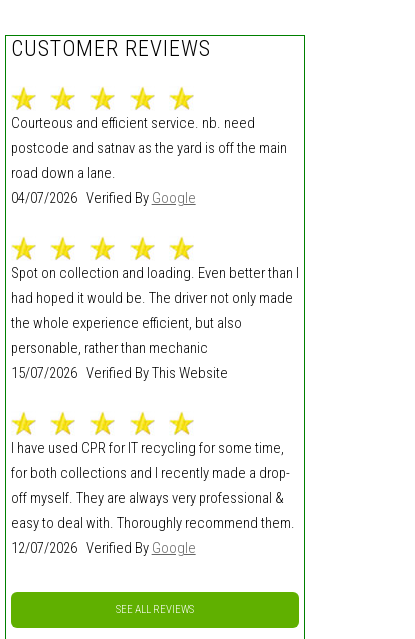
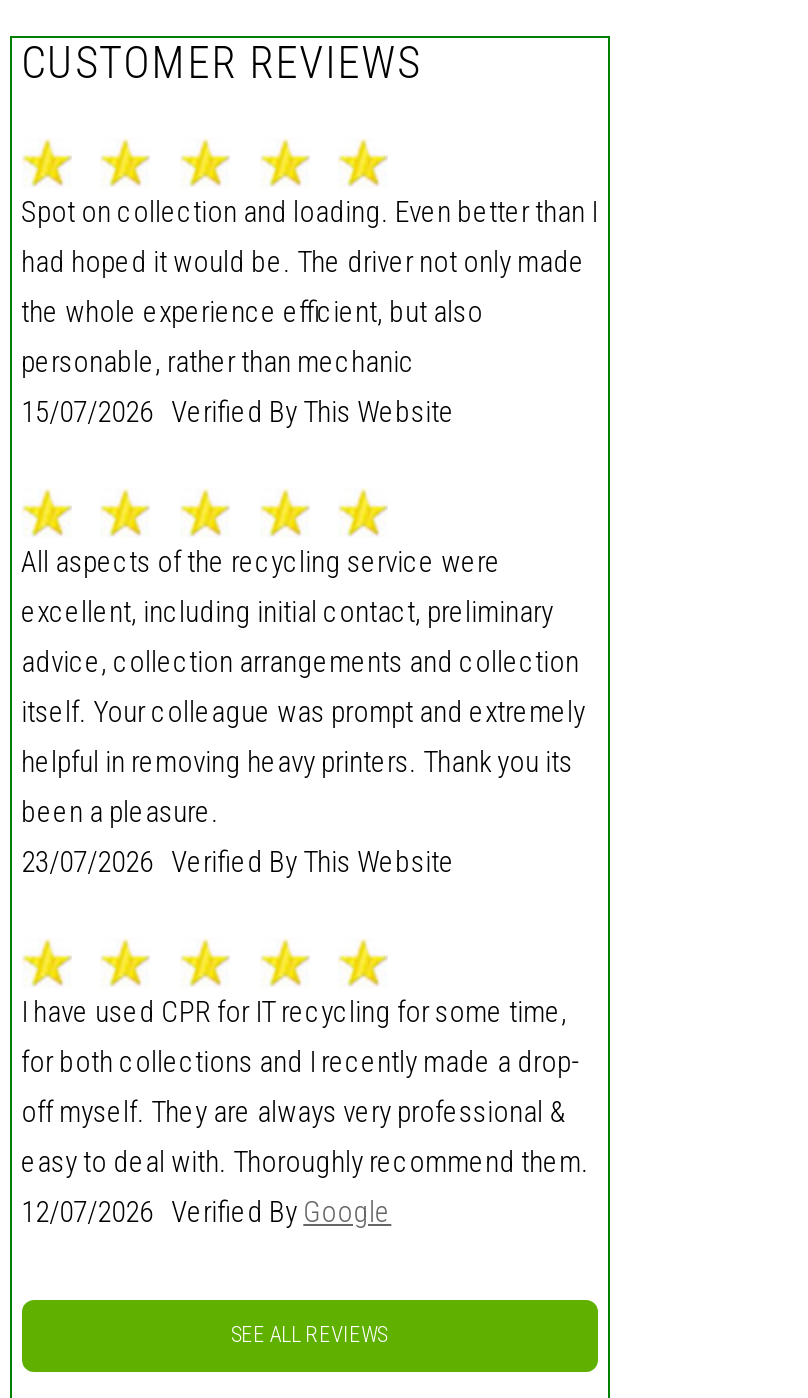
- Courteous and efficient service. nb. need
- postcode and satnav as the yard is off the main
- road down a lane.
- 04/07/2026 Verified By Google

moved up: Spot on collection and loading. Even better than I | had hoped it would be. The driver not only made | the whole experience efficient, but also | personable, rather than mechanic | 15/07/2026 Verified By This Website

+ All aspects of the recycling service were
+ excellent, including initial contact, preliminary
+ advice, collection arrangements and collection
+ itself. Your colleague was prompt and extremely
+ helpful in removing heavy printers. Thank you its
+ been a pleasure.
+ 23/07/2026 Verified By This Website
